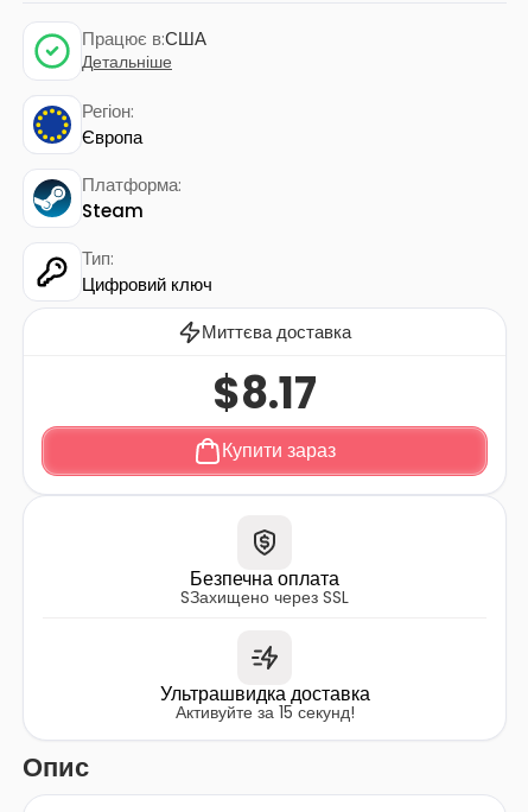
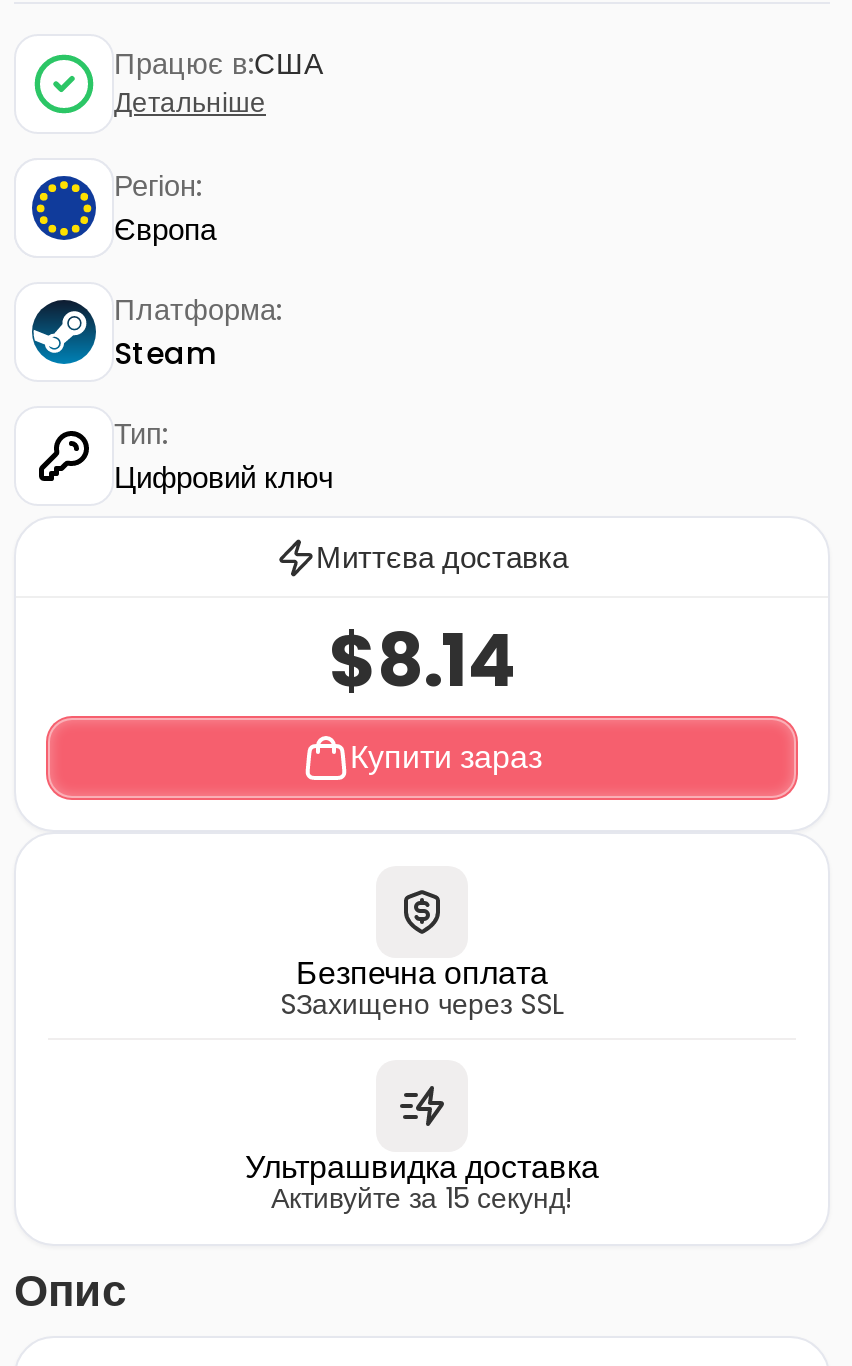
- $8.17
+ $8.14
